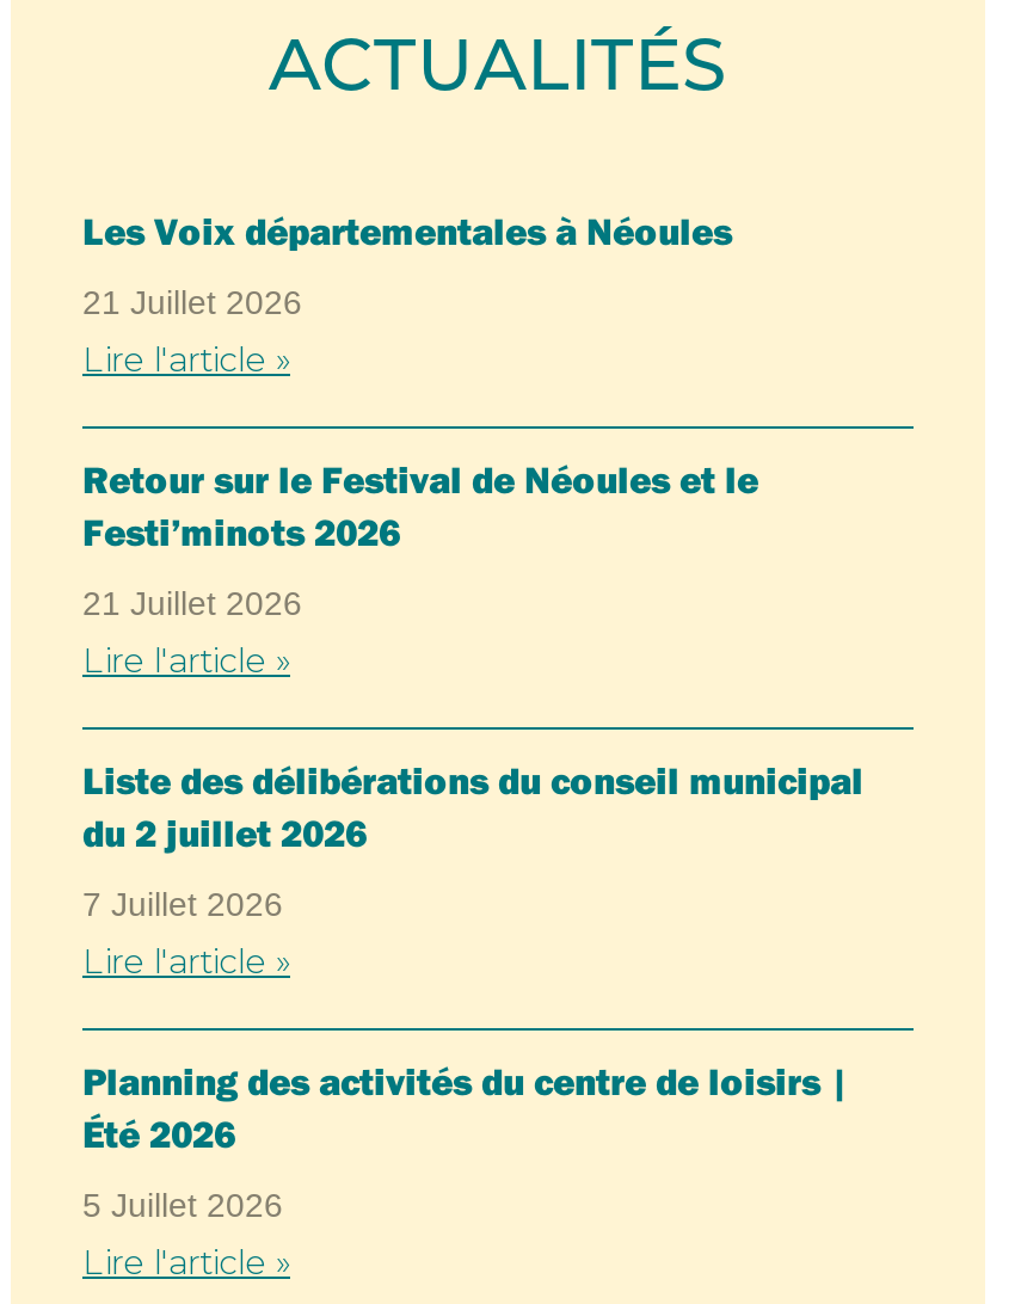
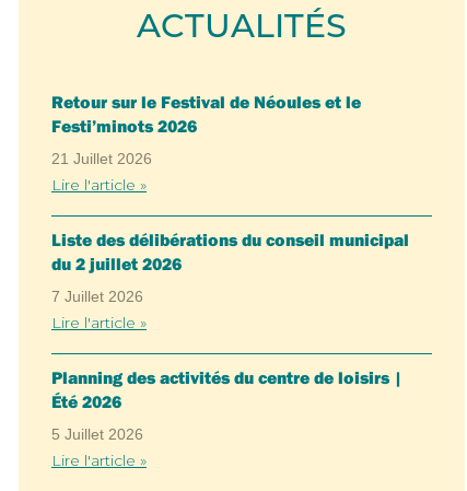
- Les Voix départementales à Néoules
- 21 Juillet 2026
- Lire l'article »
